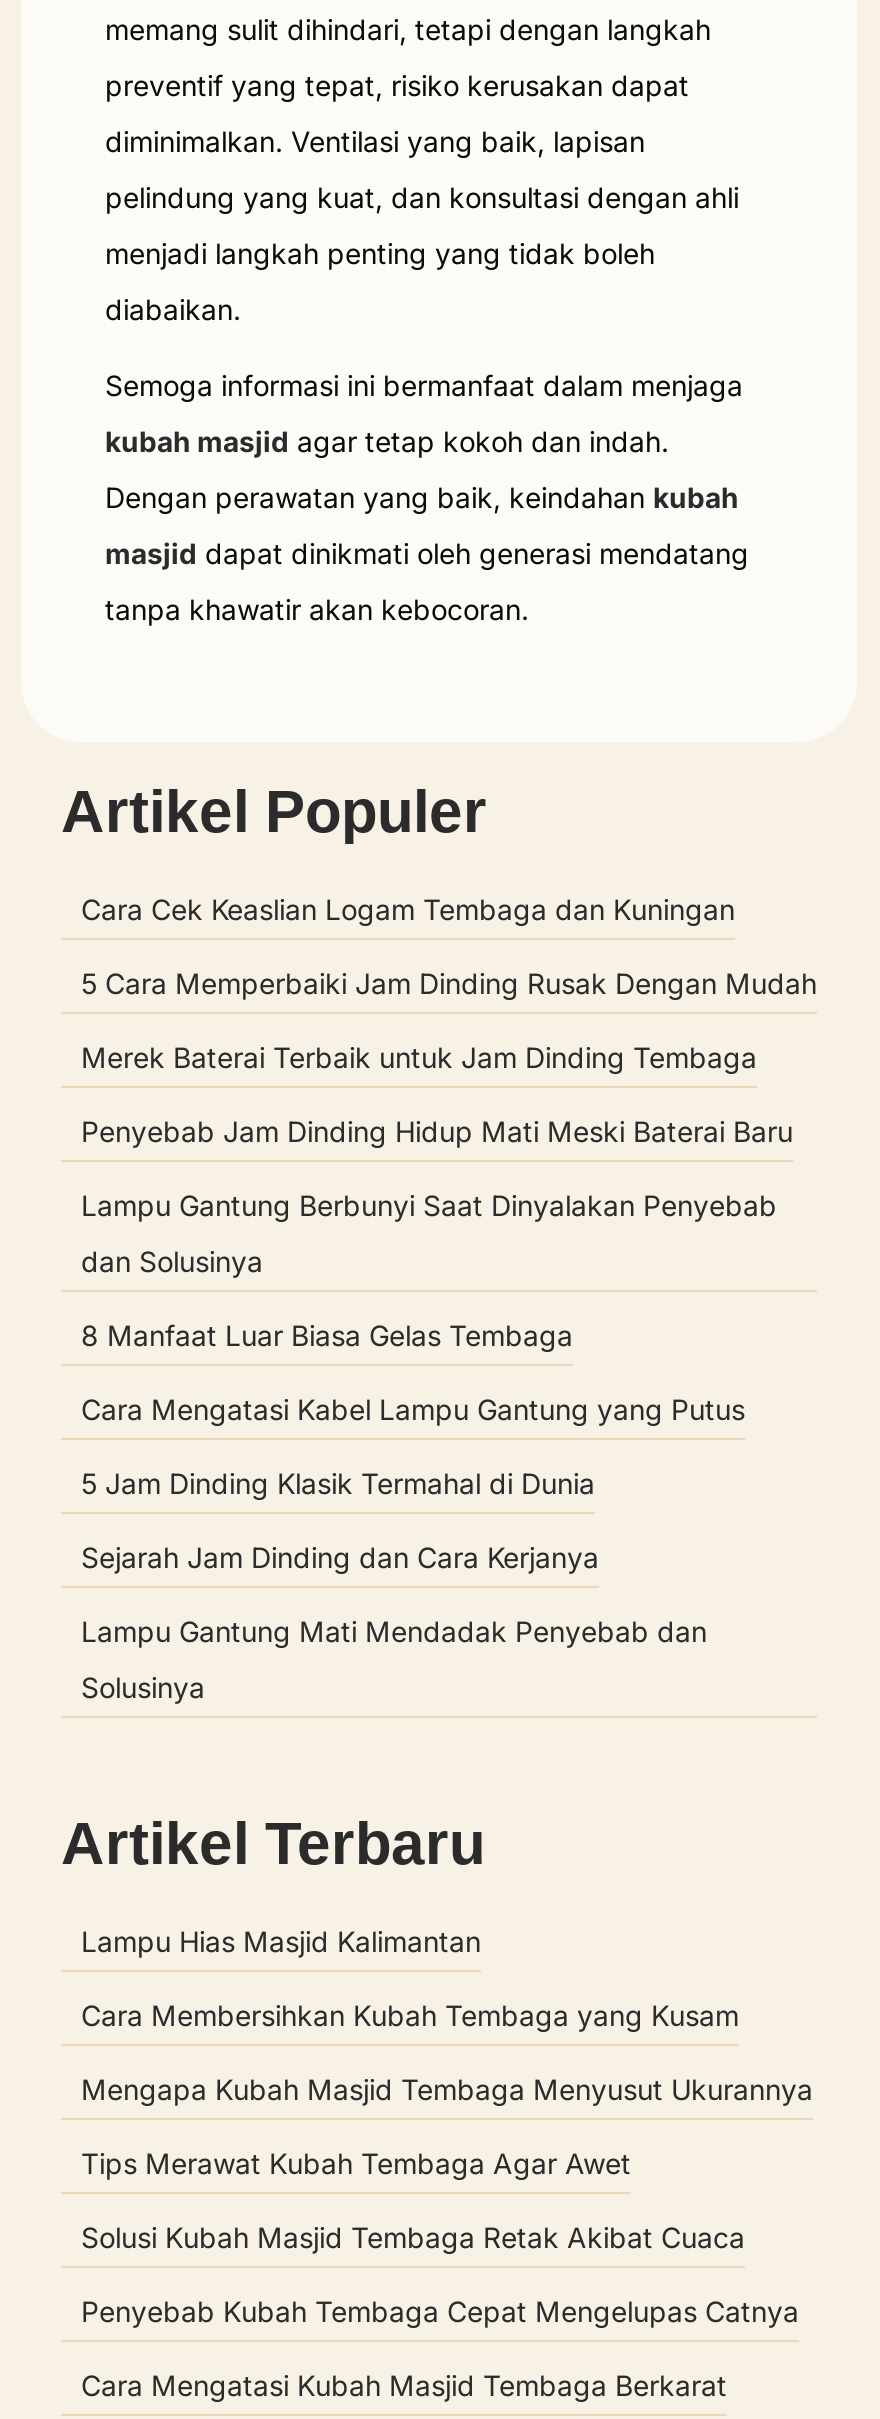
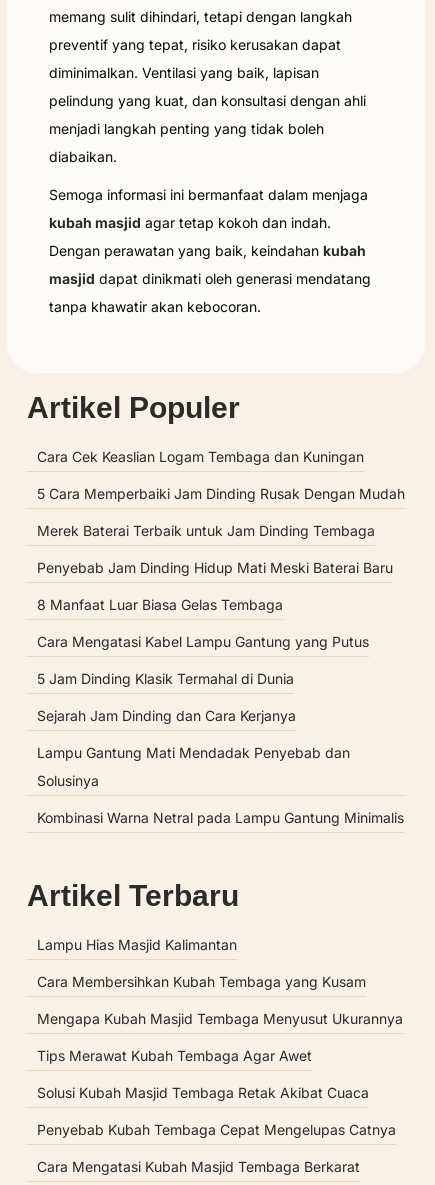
- Lampu Gantung Berbunyi Saat Dinyalakan Penyebab
- dan Solusinya

moved up: 8 Manfaat Luar Biasa Gelas Tembaga | Cara Mengatasi Kabel Lampu Gantung yang Putus | 5 Jam Dinding Klasik Termahal di Dunia | Sejarah Jam Dinding dan Cara Kerjanya | Lampu Gantung Mati Mendadak Penyebab dan | Solusinya

+ Kombinasi Warna Netral pada Lampu Gantung Minimalis
